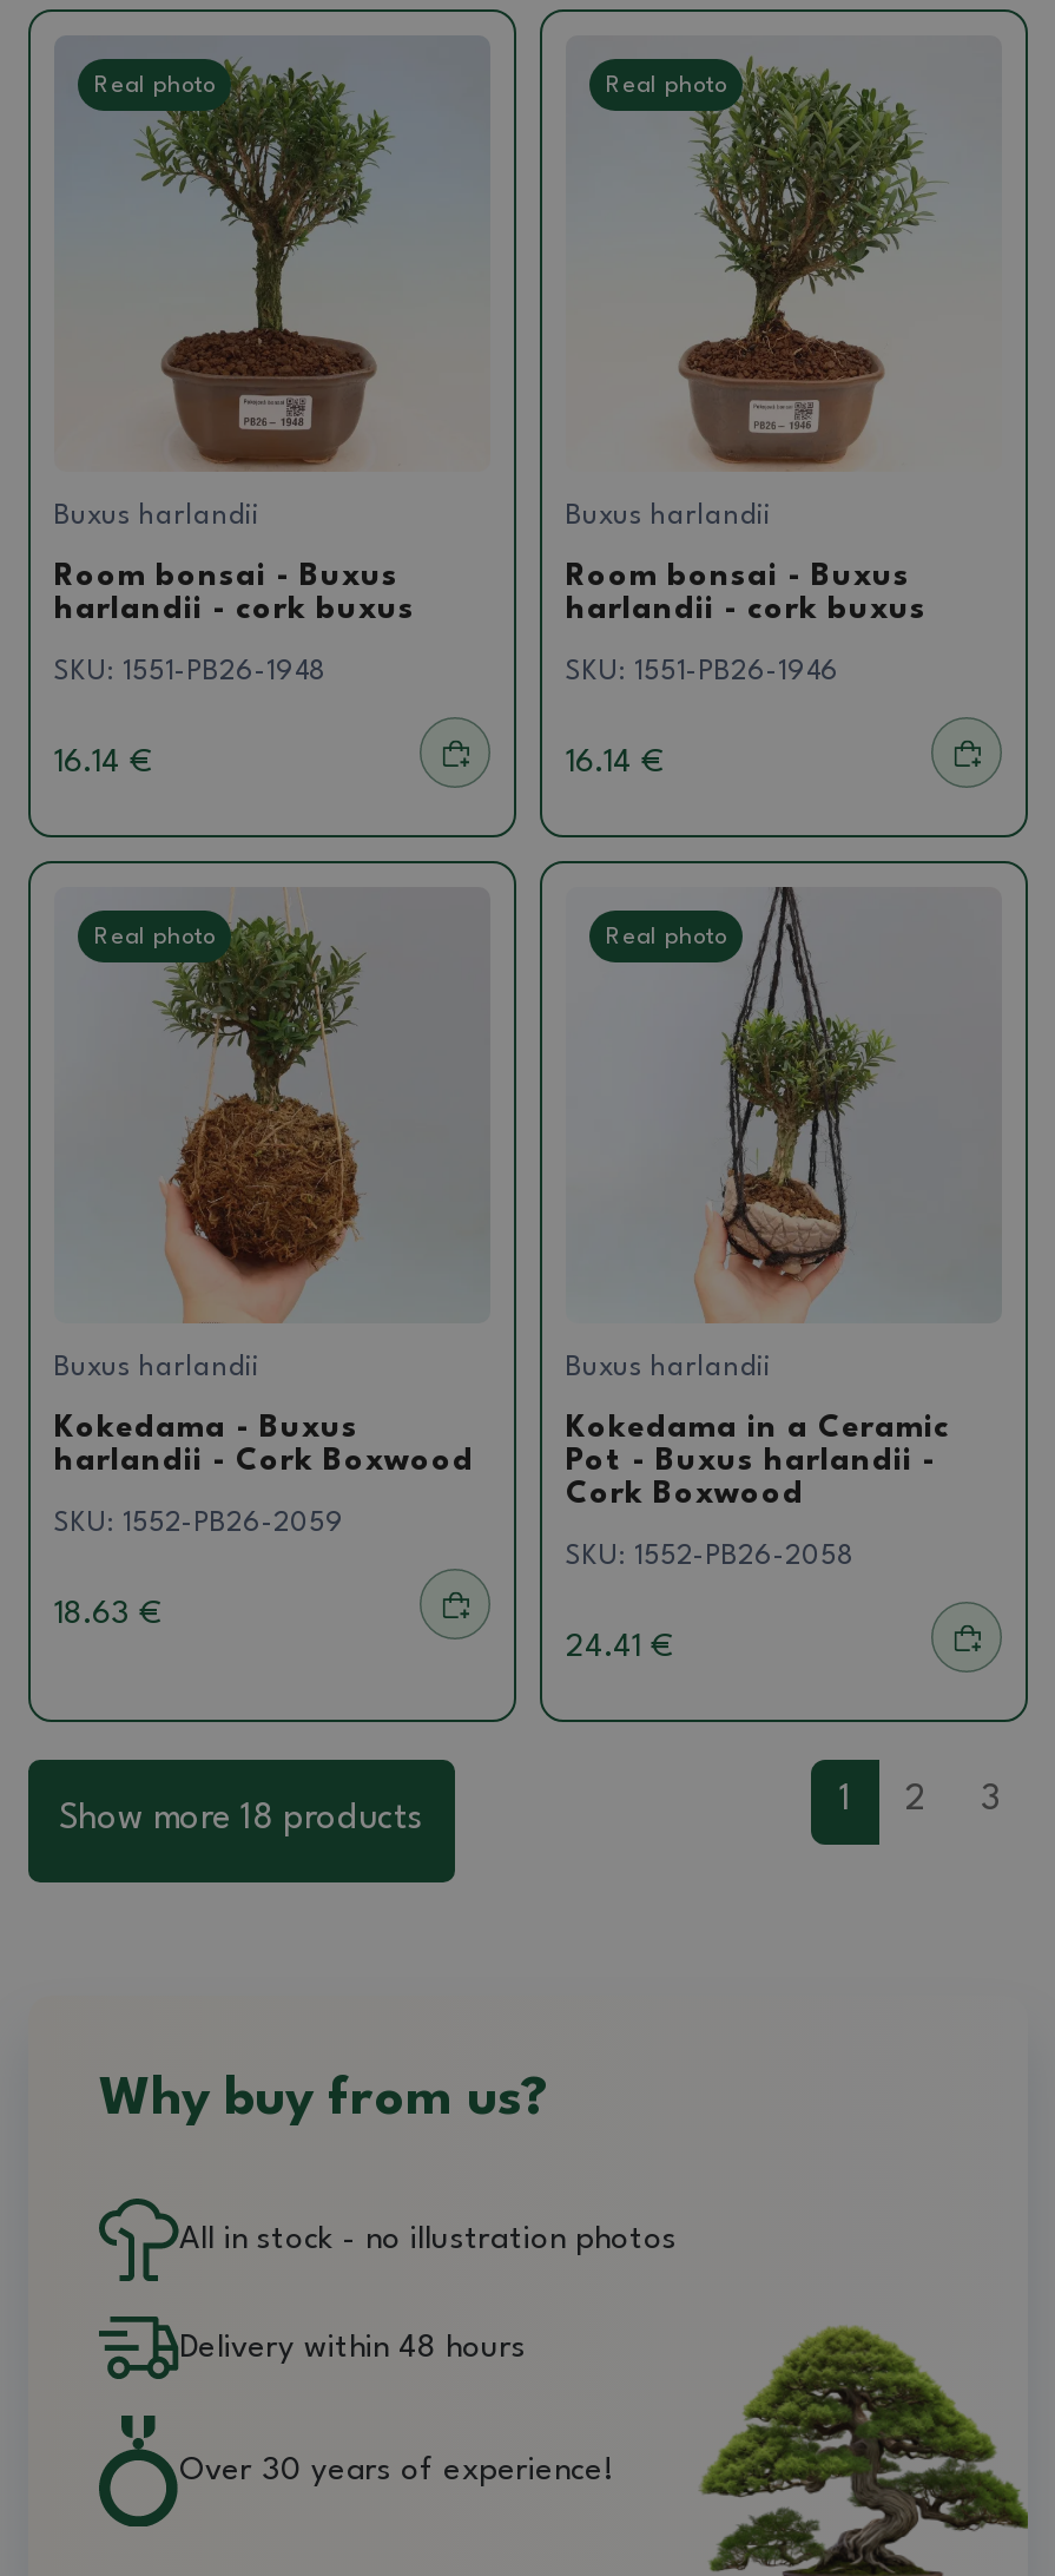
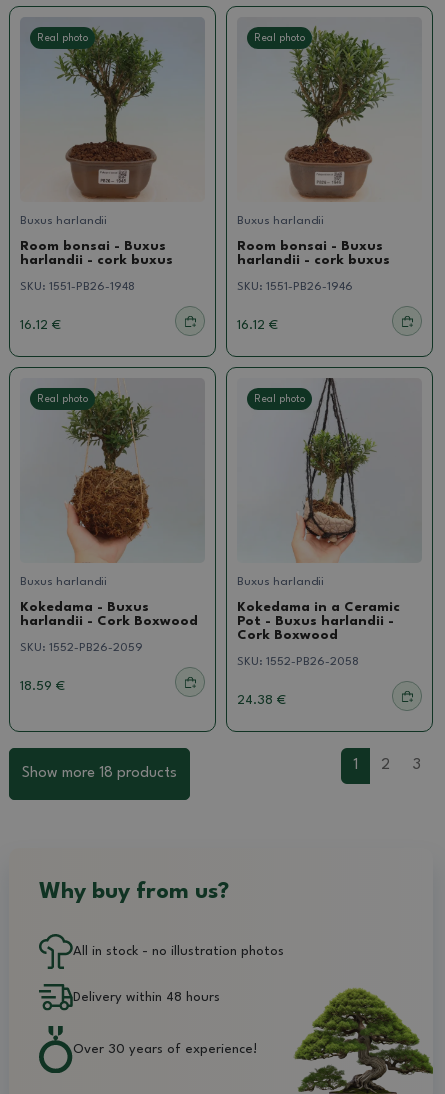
- 16.14 €
+ 16.12 €

- 16.14 €
+ 16.12 €

- 18.63 €
+ 18.59 €

- 24.41 €
+ 24.38 €
